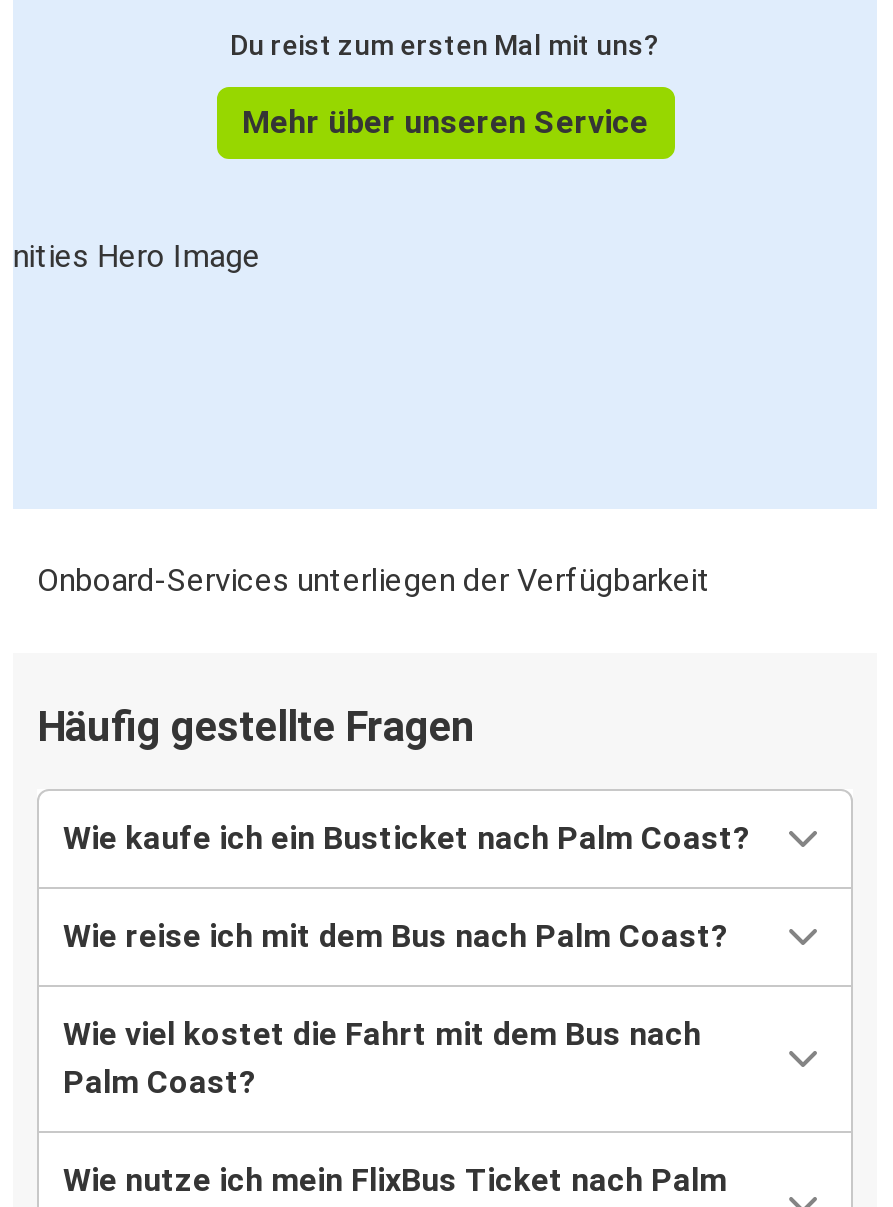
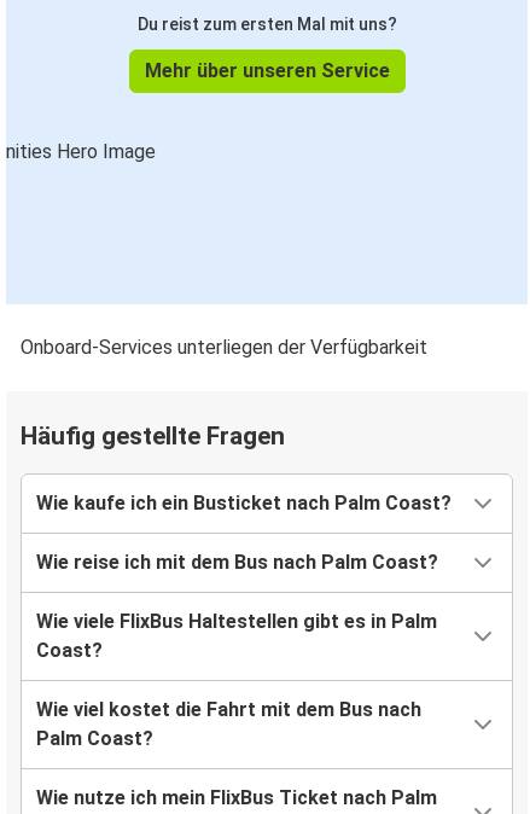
+ Wie viele FlixBus Haltestellen gibt es in Palm
+ Coast?
